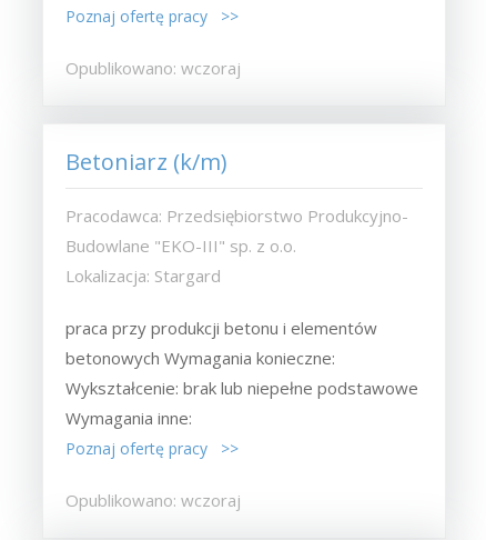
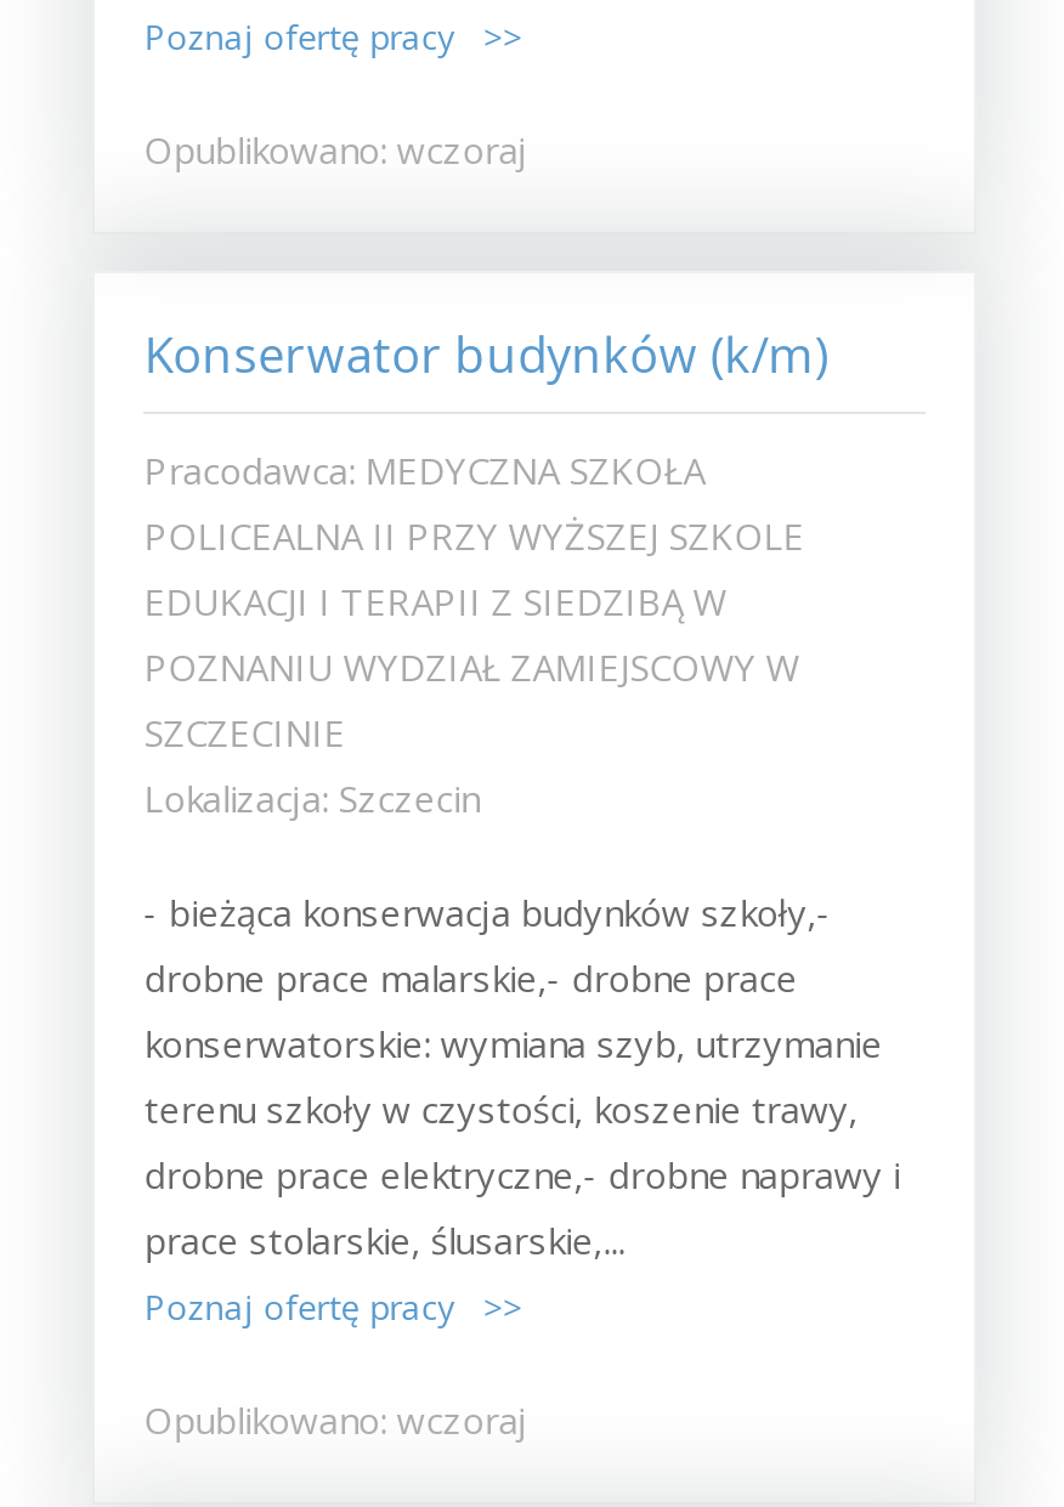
- Betoniarz (k/m)
+ Konserwator budynków (k/m)

- Pracodawca: Przedsiębiorstwo Produkcyjno-
- Budowlane "EKO-III" sp. z o.o.
- Lokalizacja: Stargard
+ Pracodawca: MEDYCZNA SZKOŁA
+ POLICEALNA II PRZY WYŻSZEJ SZKOLE
+ EDUKACJI I TERAPII Z SIEDZIBĄ W
+ POZNANIU WYDZIAŁ ZAMIEJSCOWY W
+ SZCZECINIE
+ Lokalizacja: Szczecin

- praca przy produkcji betonu i elementów
- betonowych Wymagania konieczne:
- Wykształcenie: brak lub niepełne podstawowe
- Wymagania inne:
+ - bieżąca konserwacja budynków szkoły,-
+ drobne prace malarskie,- drobne prace
+ konserwatorskie: wymiana szyb, utrzymanie
+ terenu szkoły w czystości, koszenie trawy,
+ drobne prace elektryczne,- drobne naprawy i
+ prace stolarskie, ślusarskie,...
